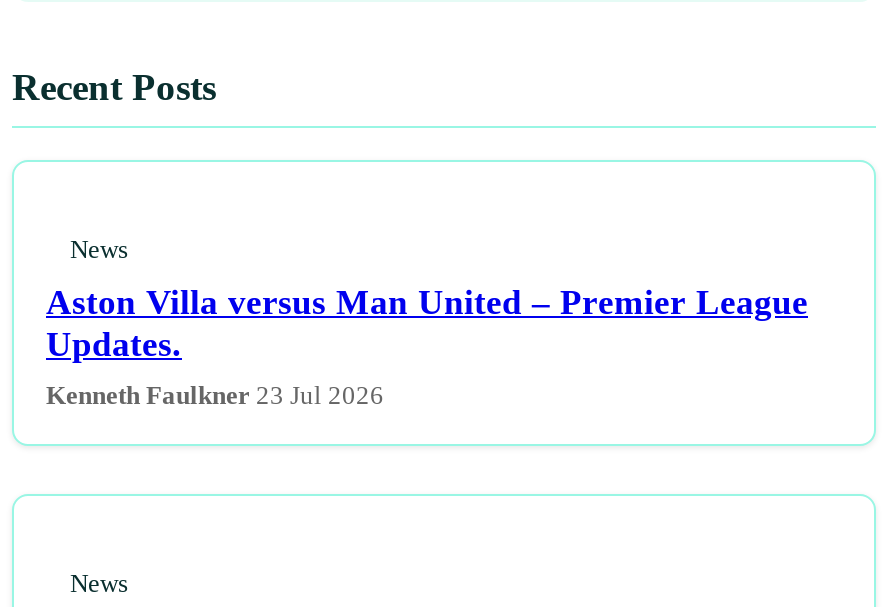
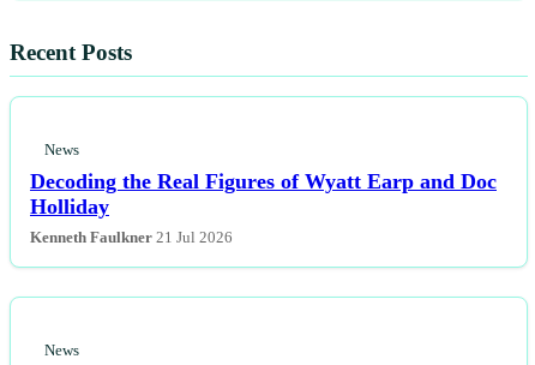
- Aston Villa versus Man United – Premier League
- Updates.
- Kenneth Faulkner 23 Jul 2026
+ Decoding the Real Figures of Wyatt Earp and Doc
+ Holliday
+ Kenneth Faulkner 21 Jul 2026
